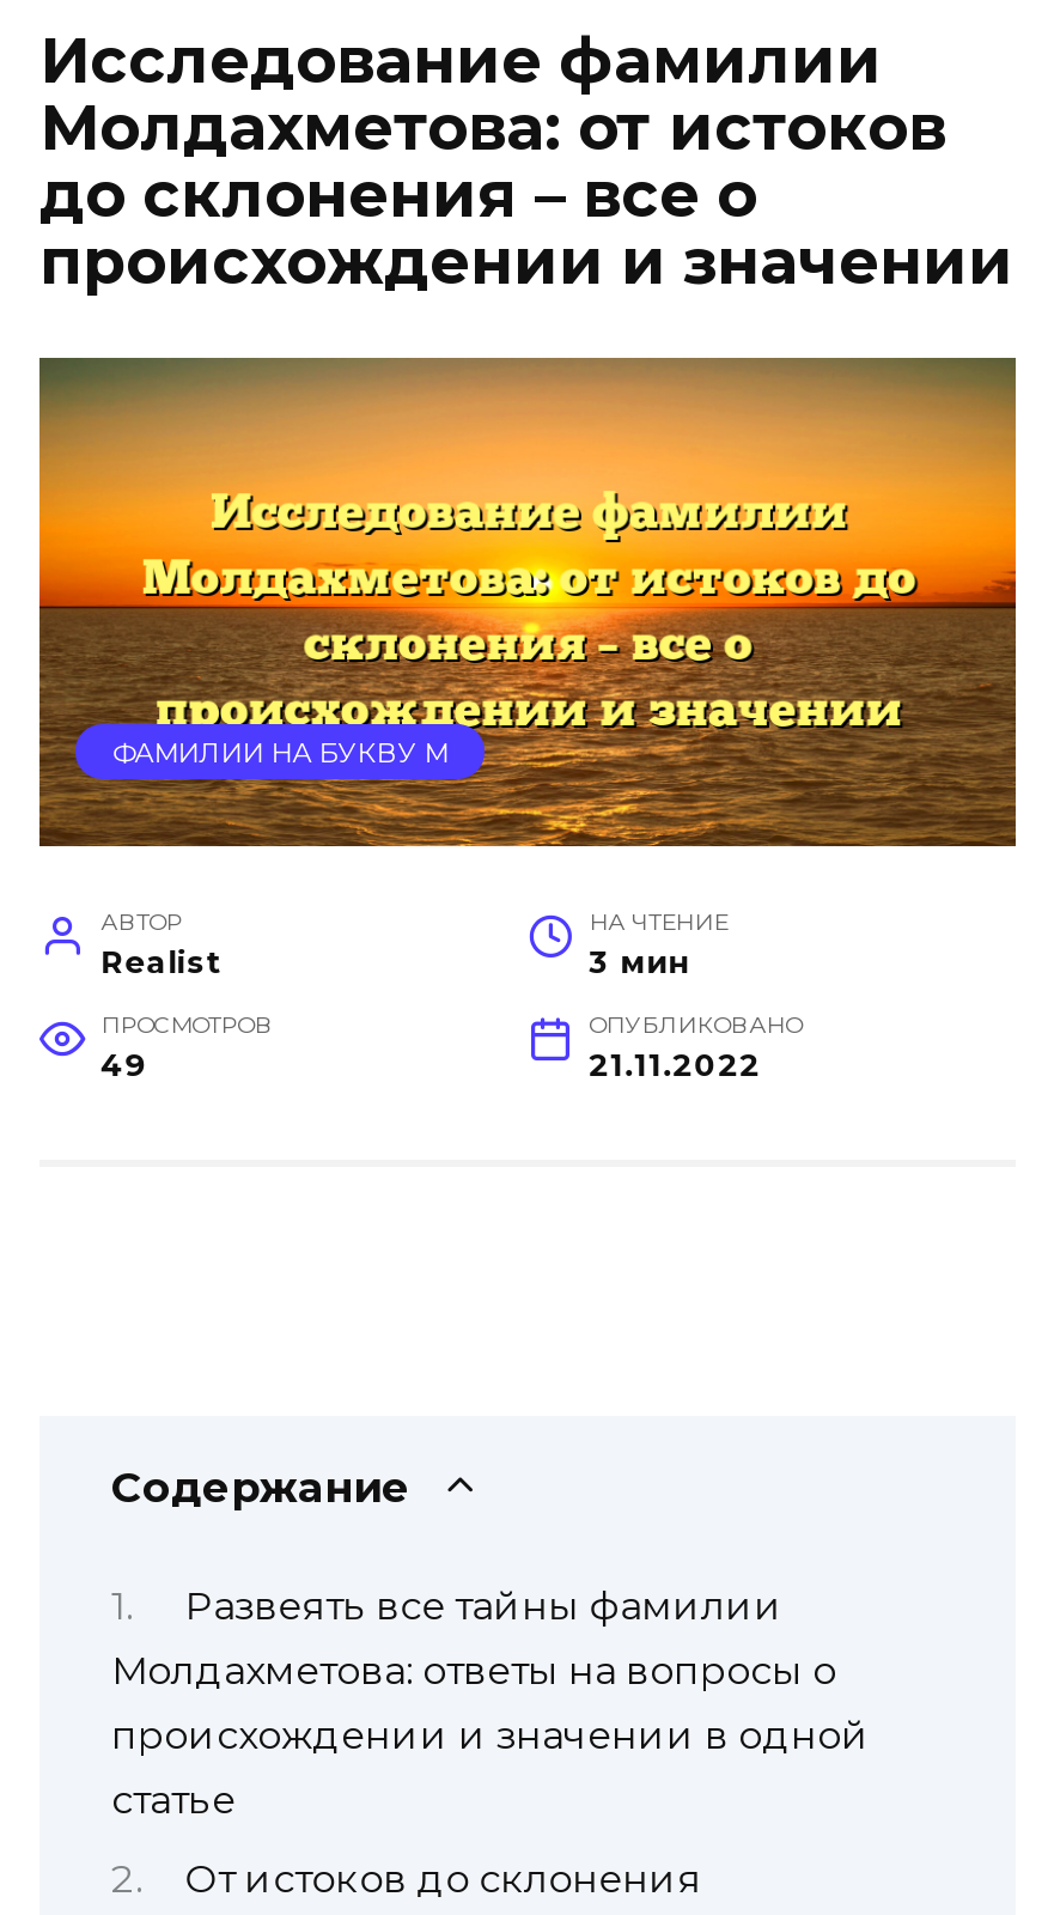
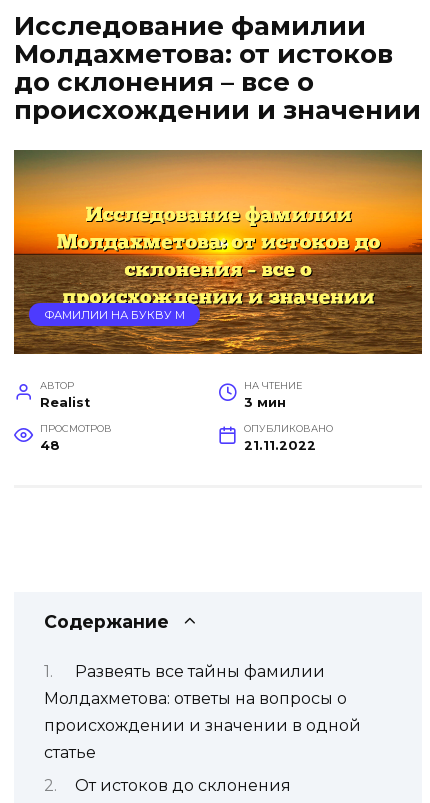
- 49
+ 48
